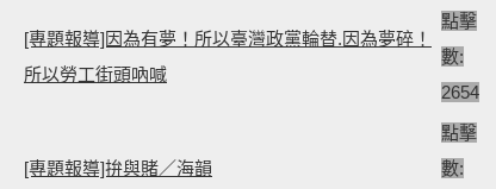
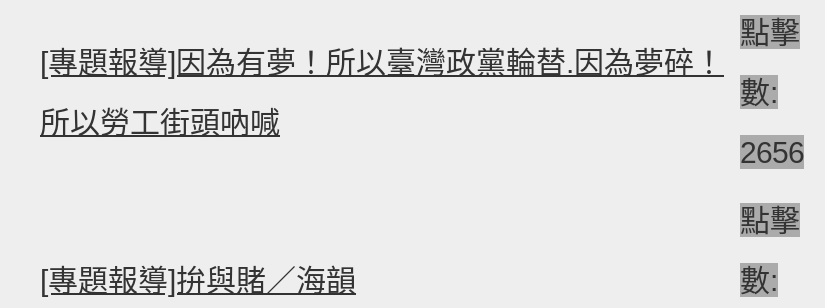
- 2654
+ 2656
